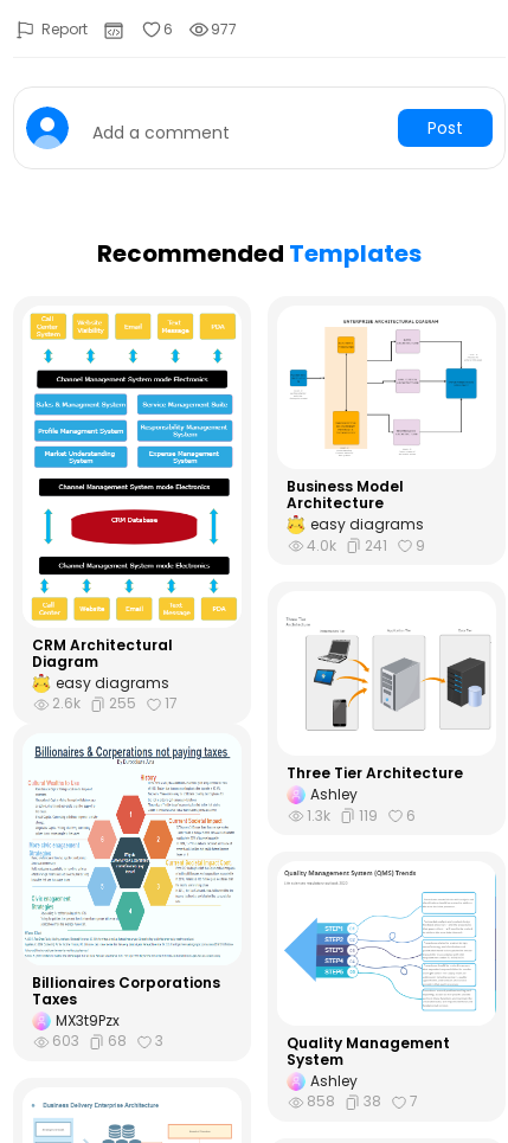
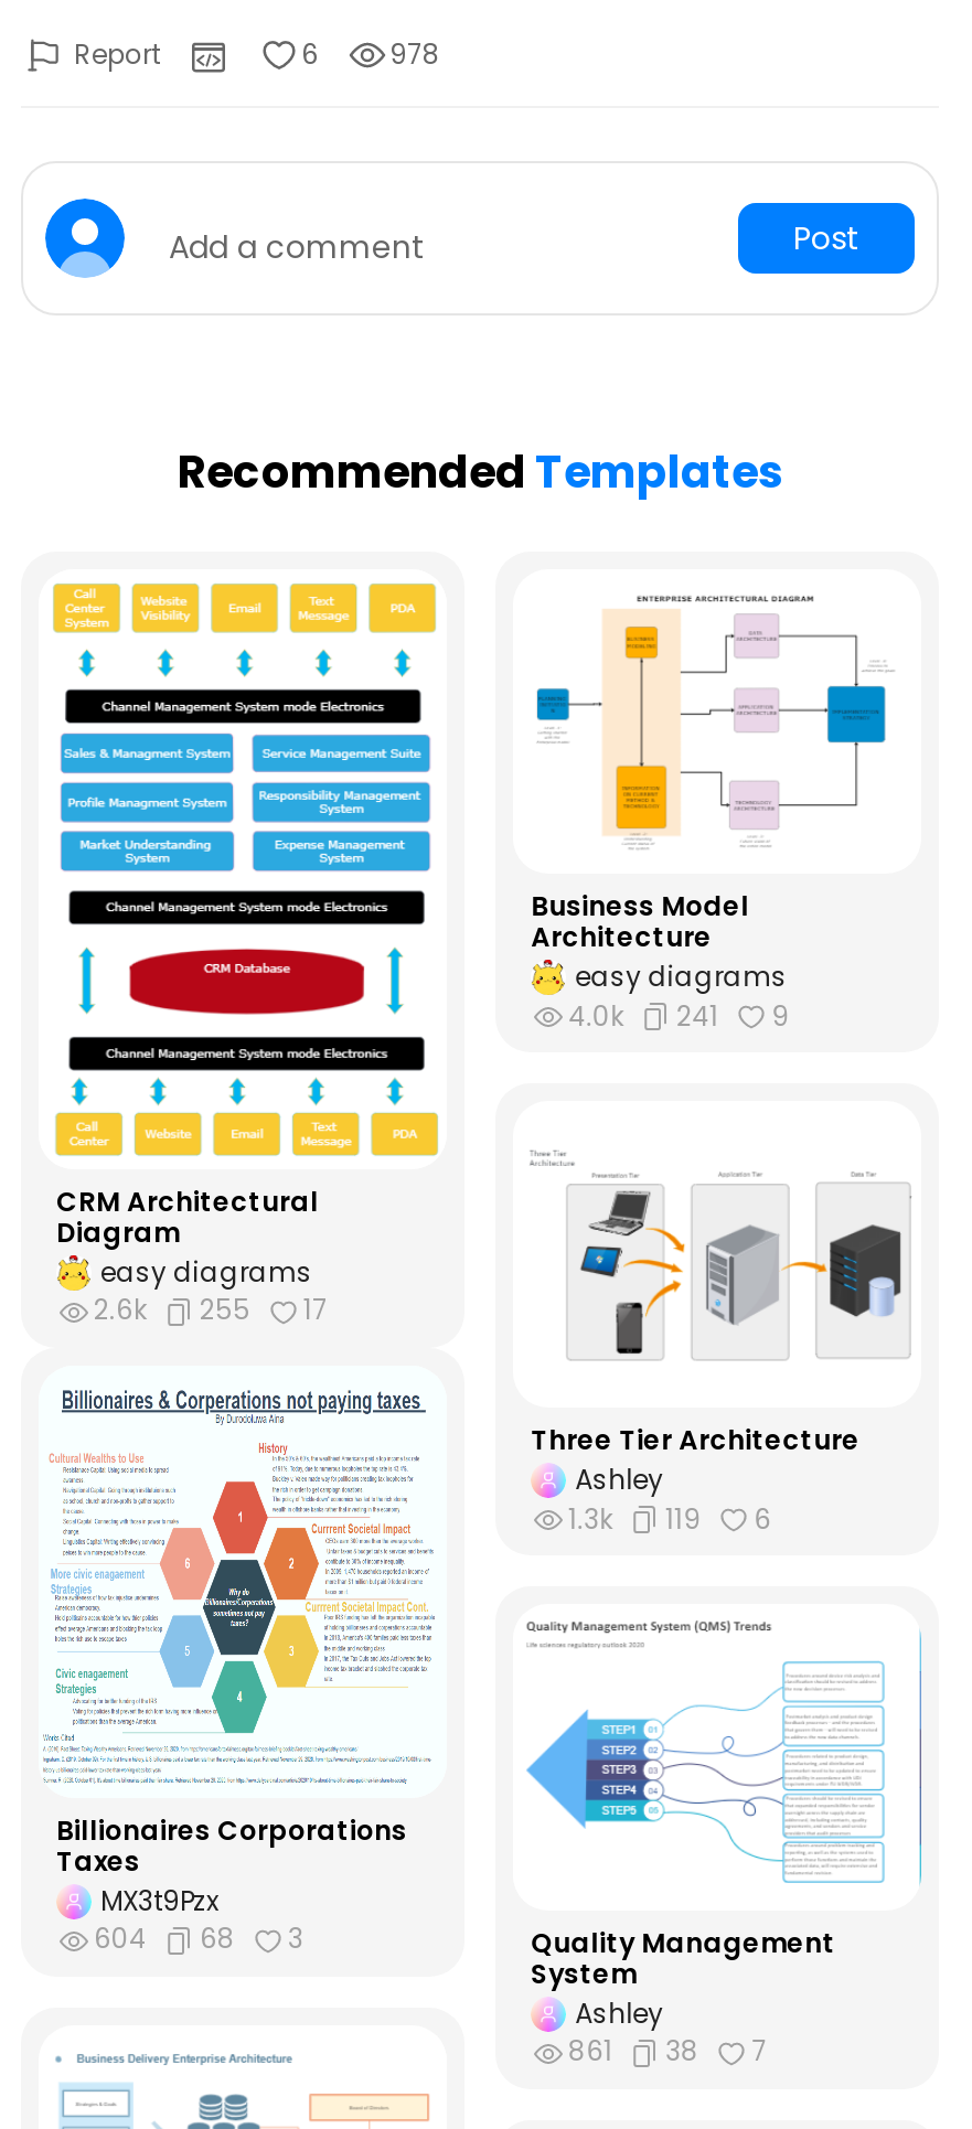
- 977
+ 978

- 603 68 3
+ 604 68 3

- 858 38 7
+ 861 38 7
